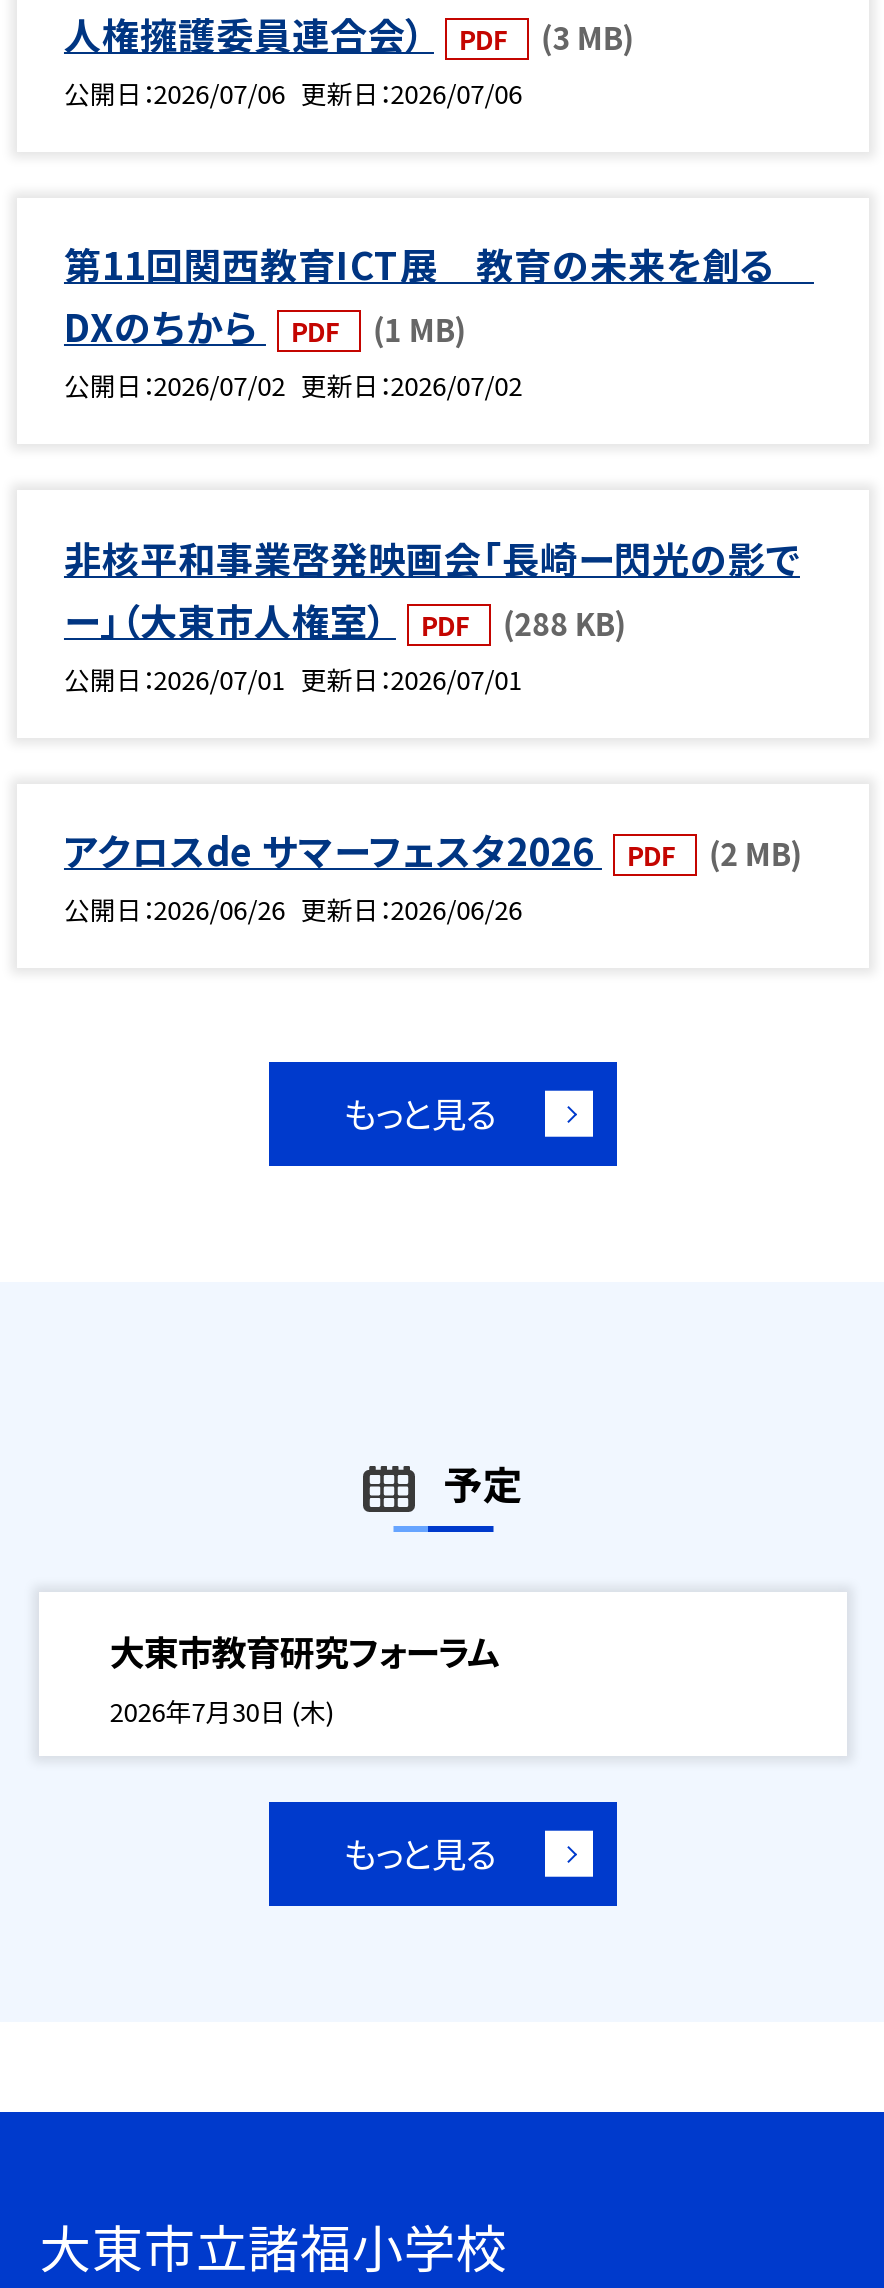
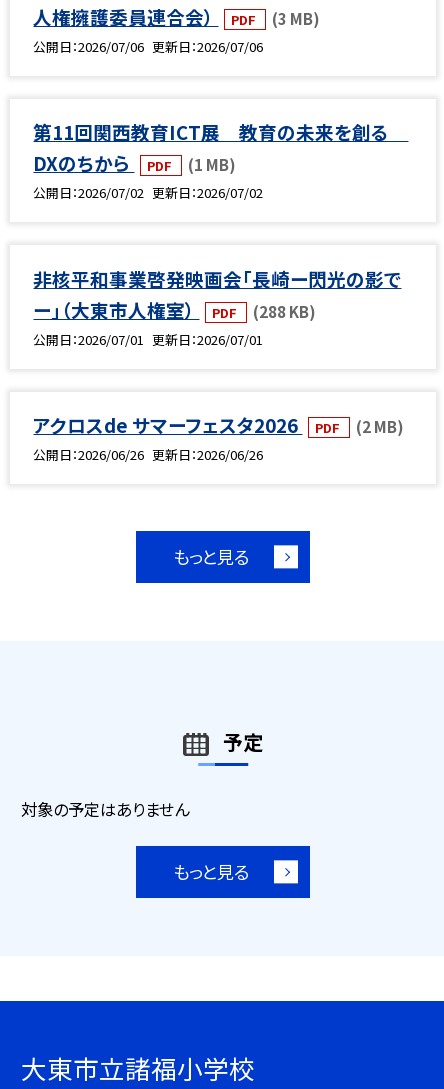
- 大東市教育研究フォーラム
- 2026年7月30日 (木)
+ 対象の予定はありません
